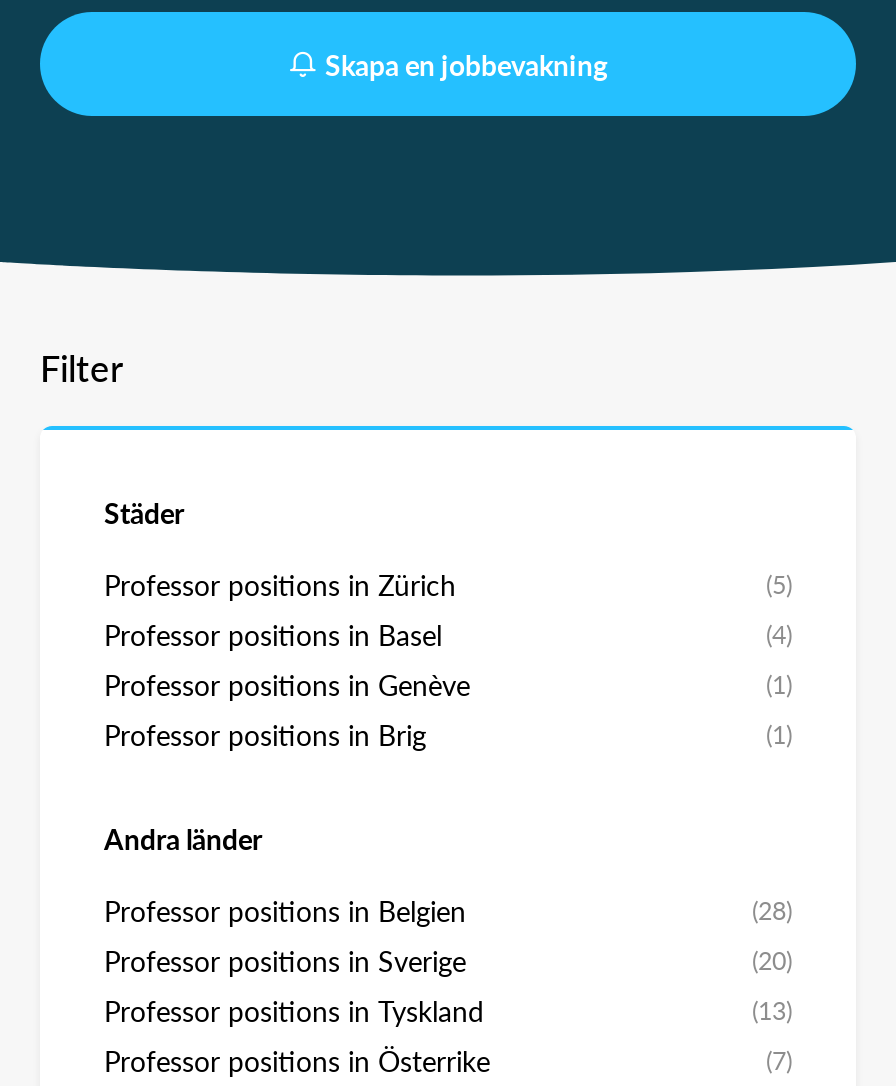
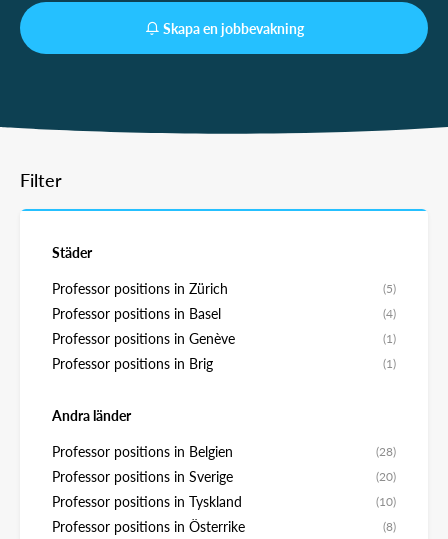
- (13)
+ (10)

- (7)
+ (8)
